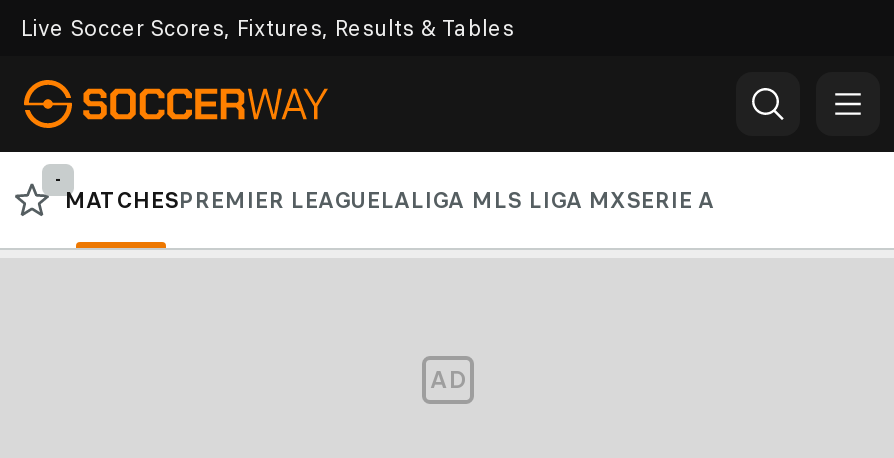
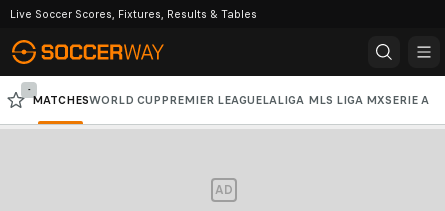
- MATCHESPREMIER LEAGUELALIGA MLS LIGA MXSERIE A
+ MATCHESWORLD CUP PREMIER LEAGUELALIGA MLS LIGA MXSERIE A
